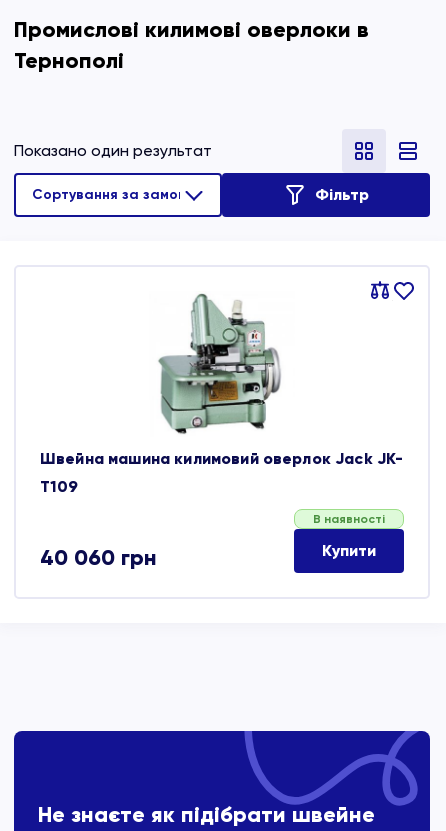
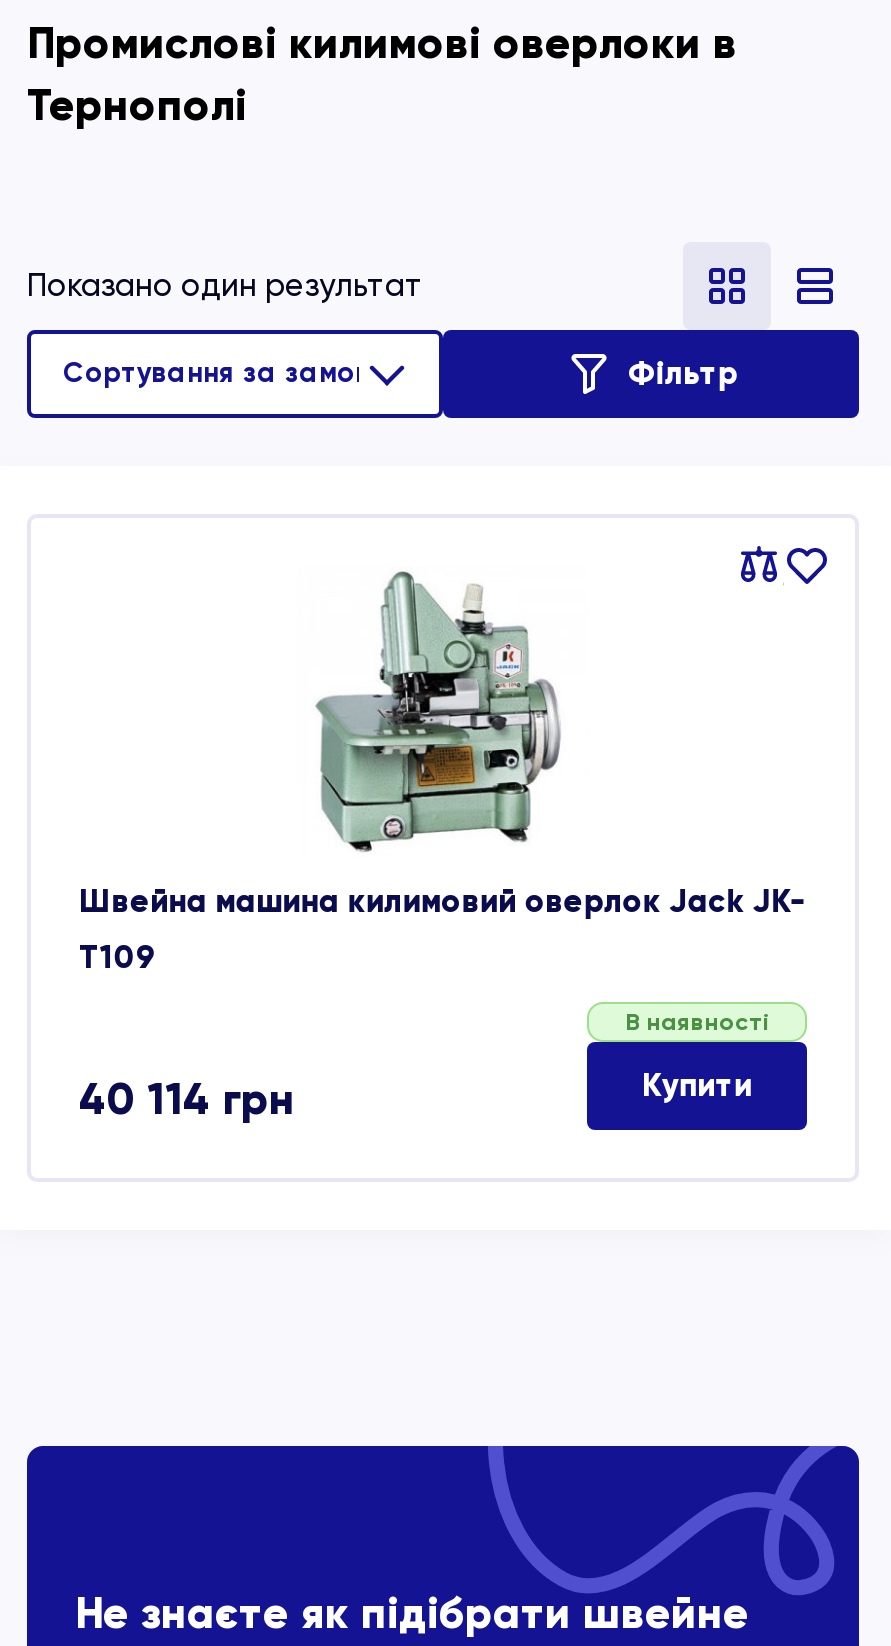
- 40 060 грн
+ 40 114 грн
